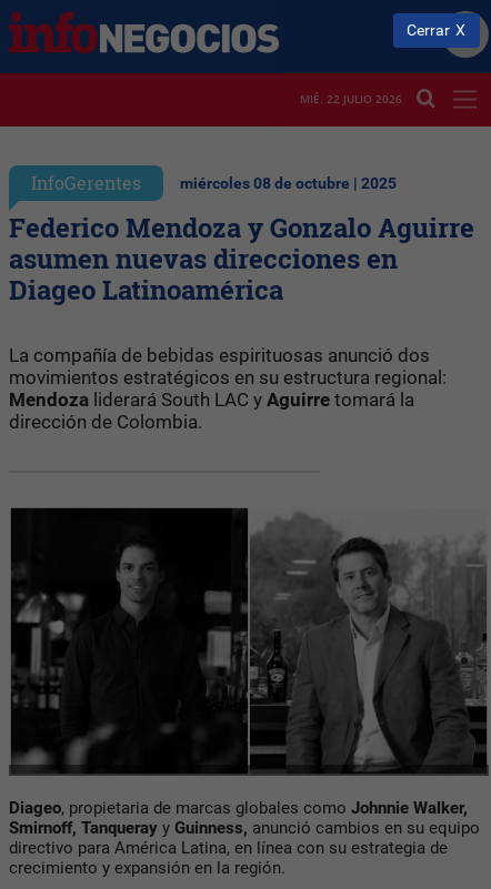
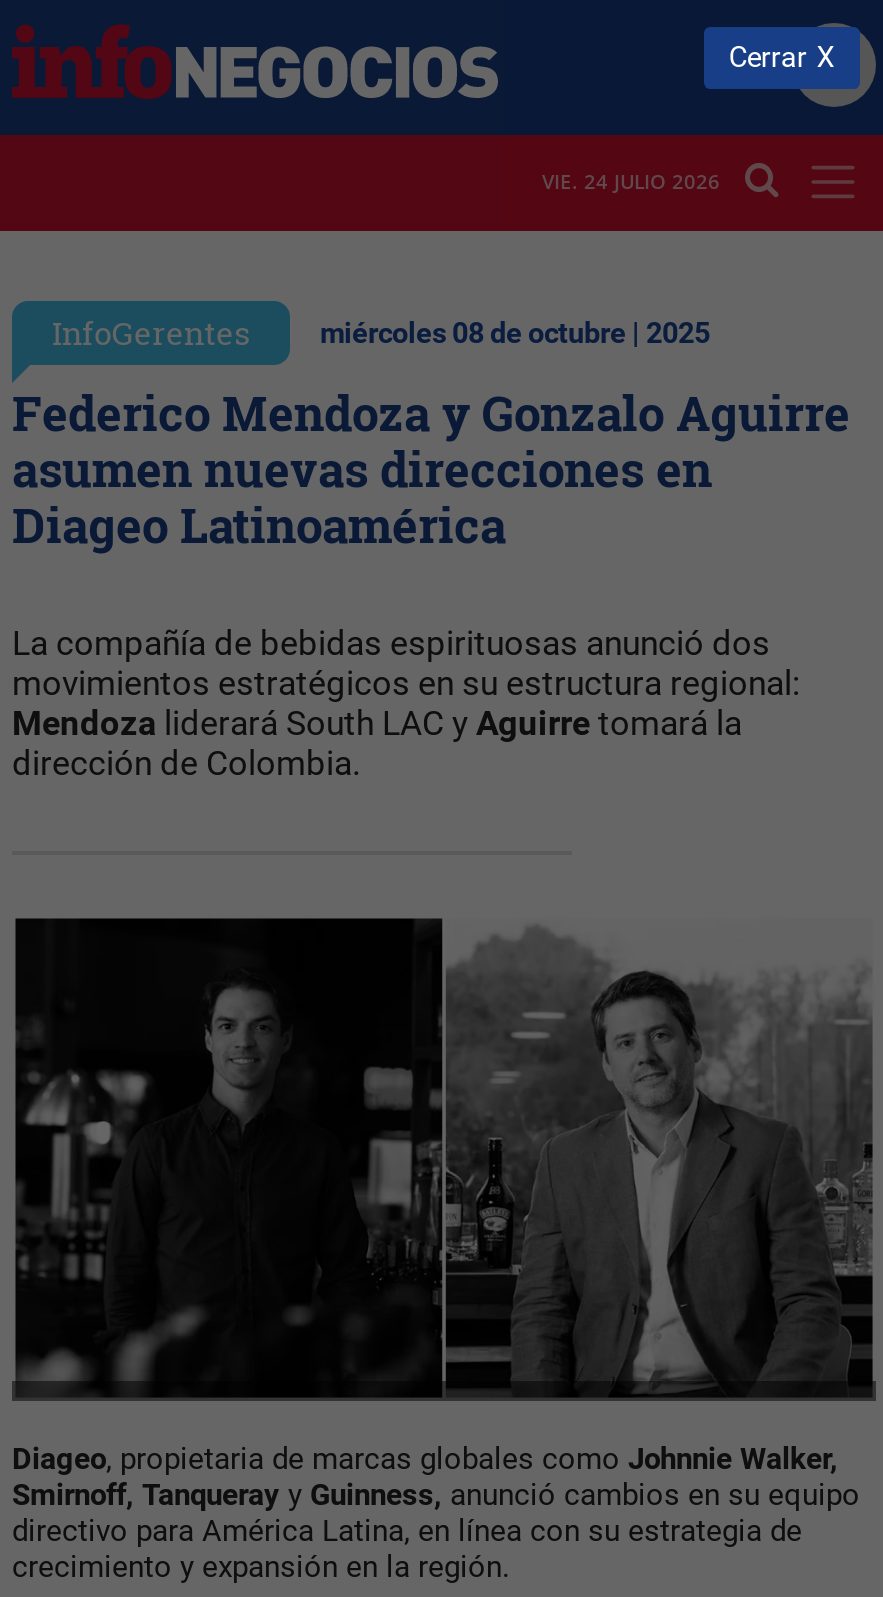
- MIÉ. 22 JULIO 2026
+ VIE. 24 JULIO 2026
